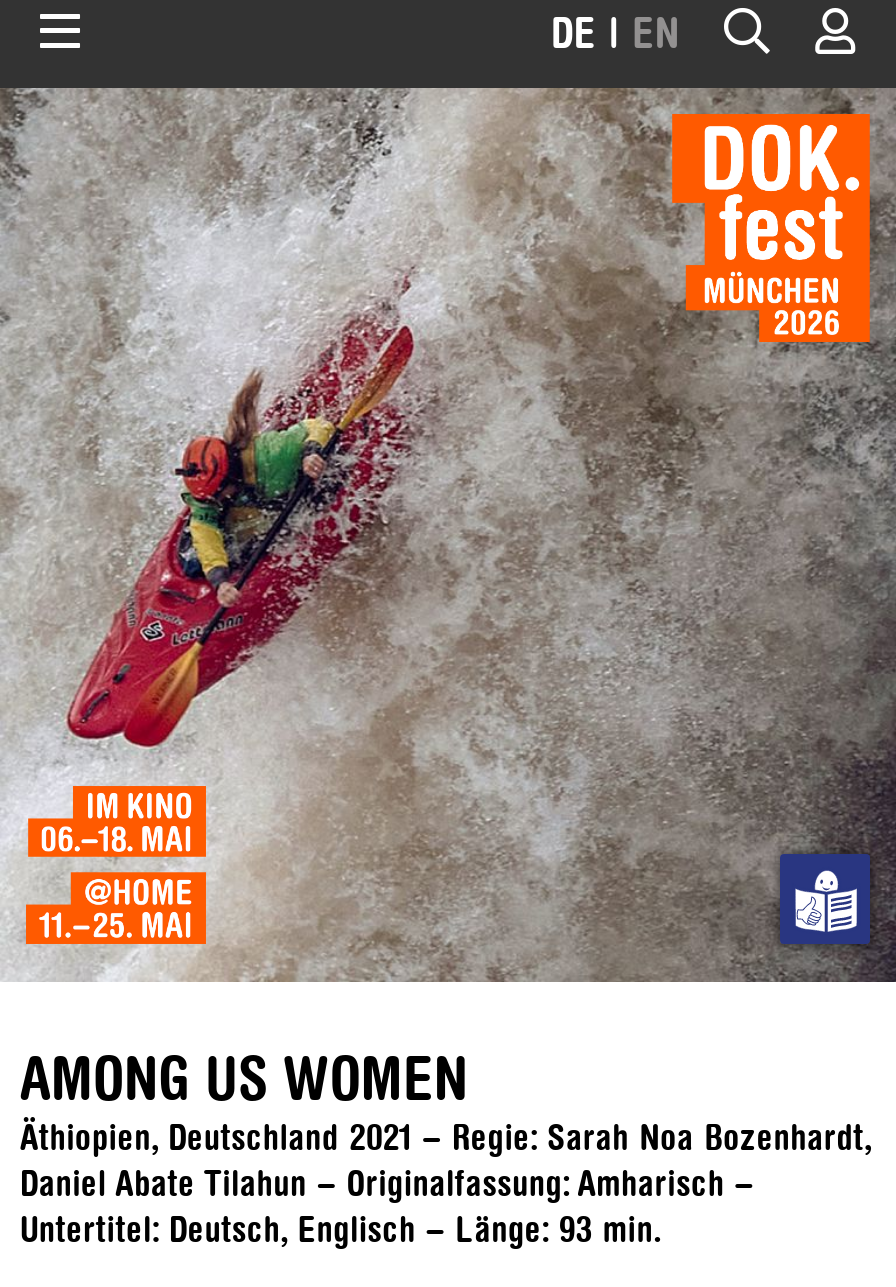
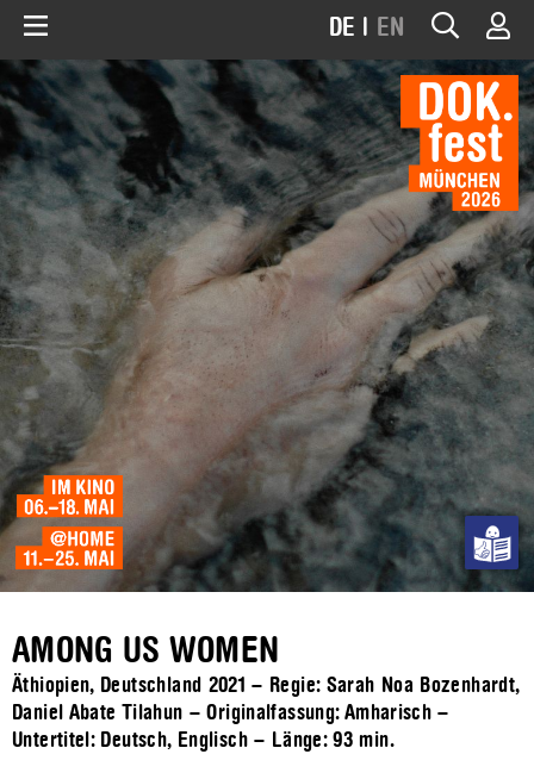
- [image]
+ [image]
